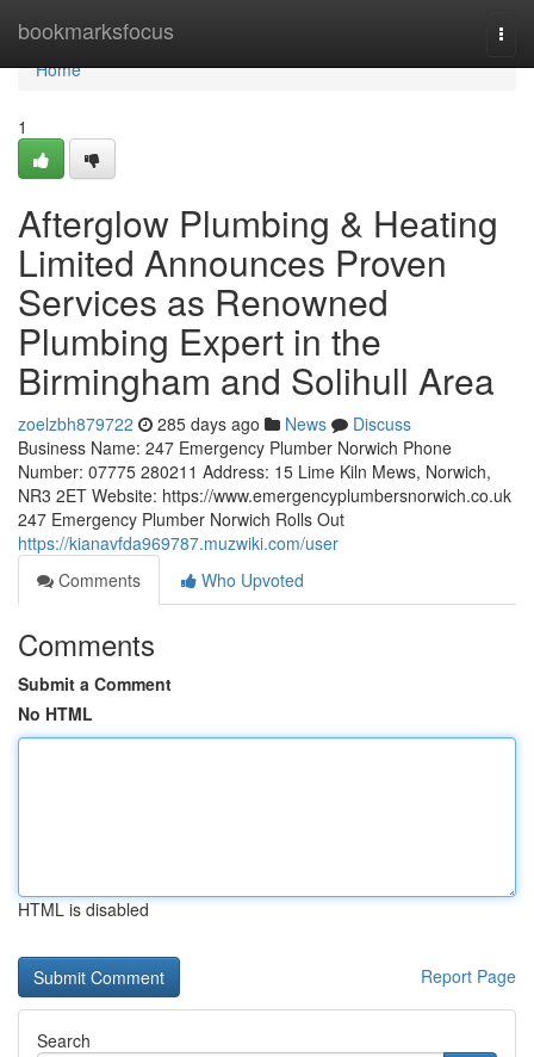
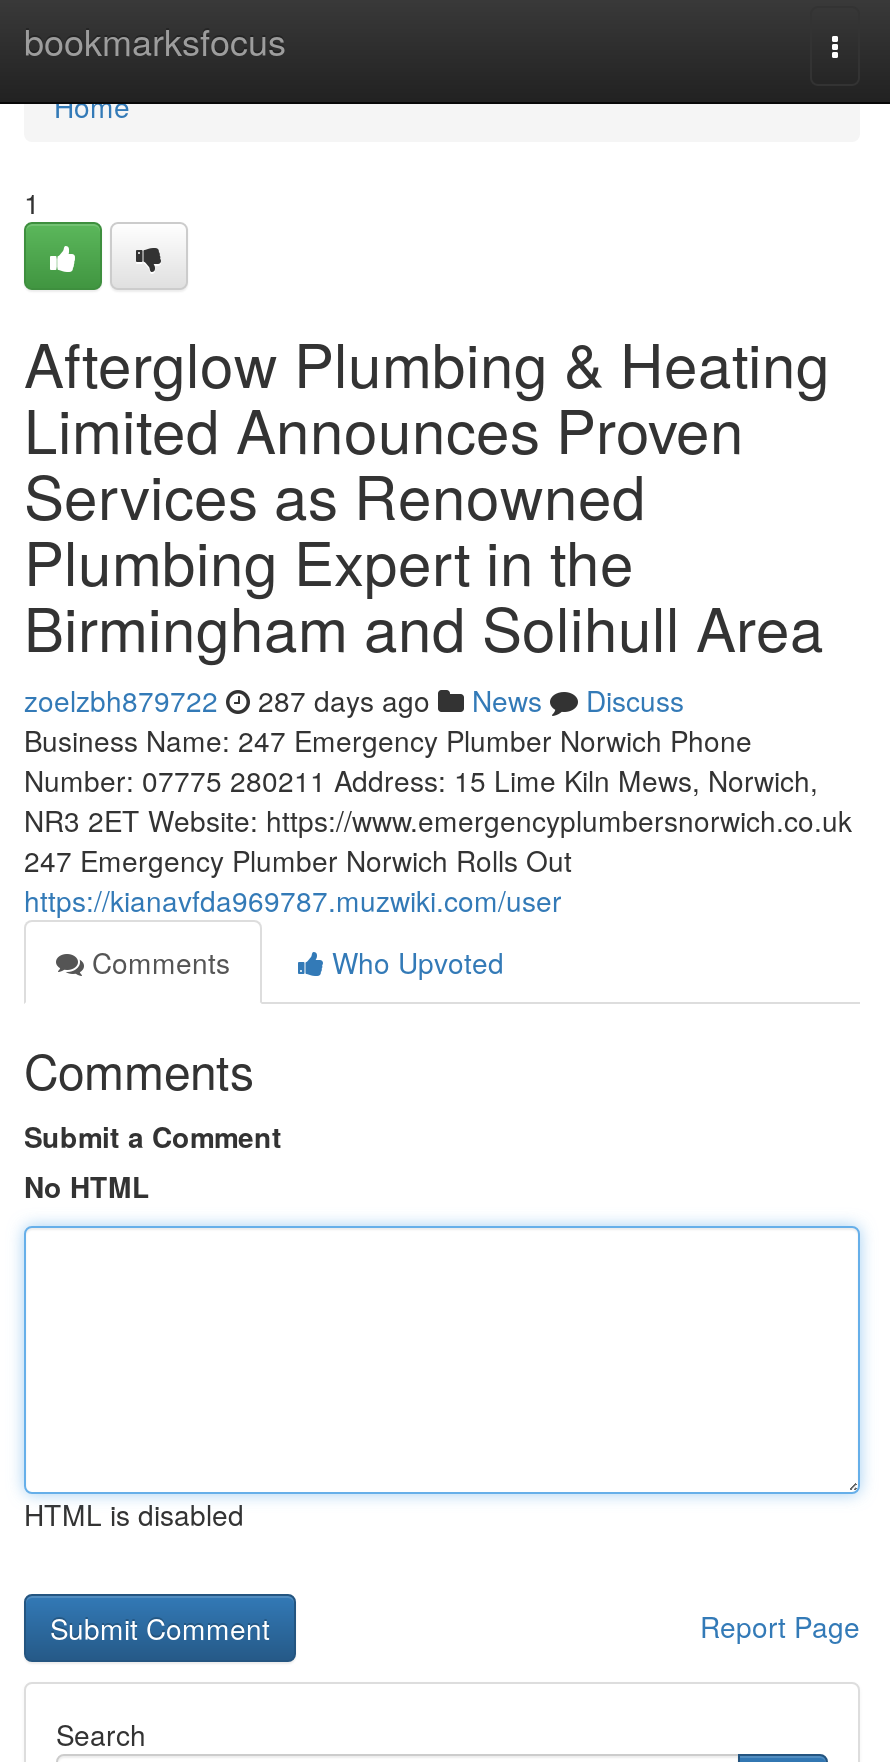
- zoelzbh879722 285 days ago News Discuss
+ zoelzbh879722 287 days ago News Discuss
